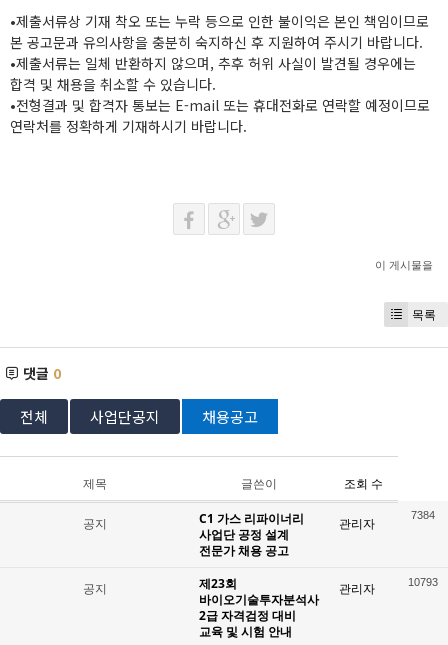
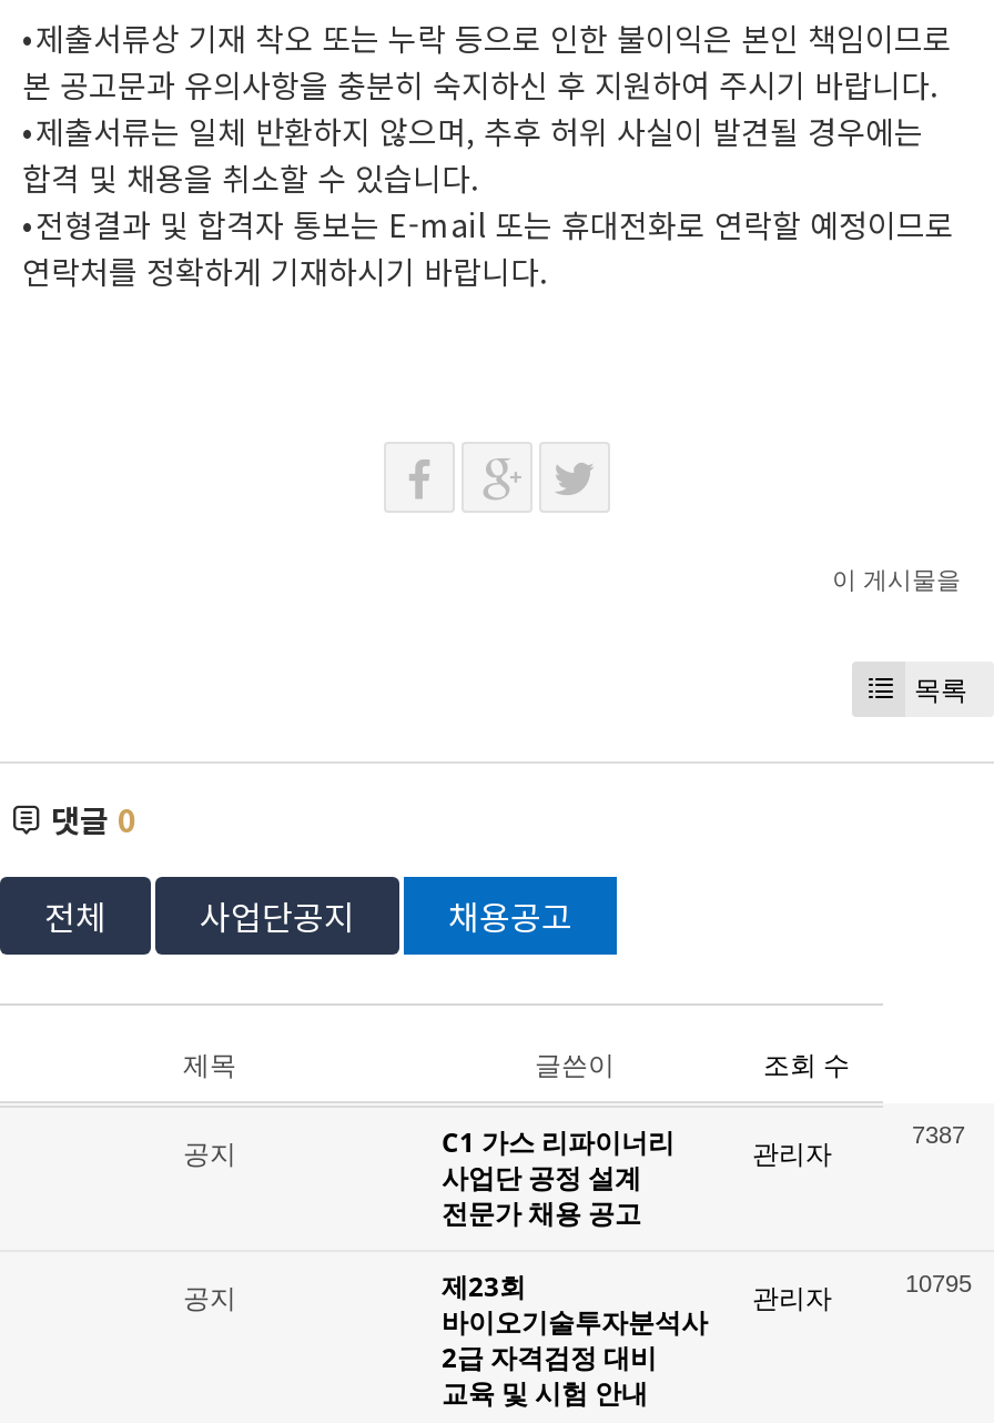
- 7384
+ 7387

- 10793
+ 10795
